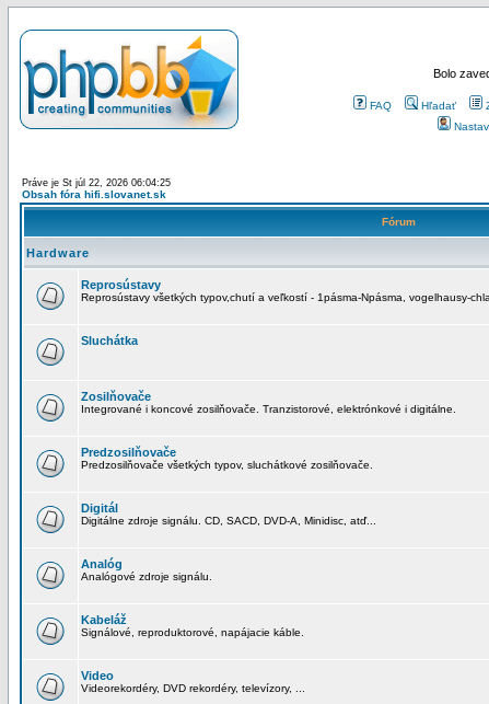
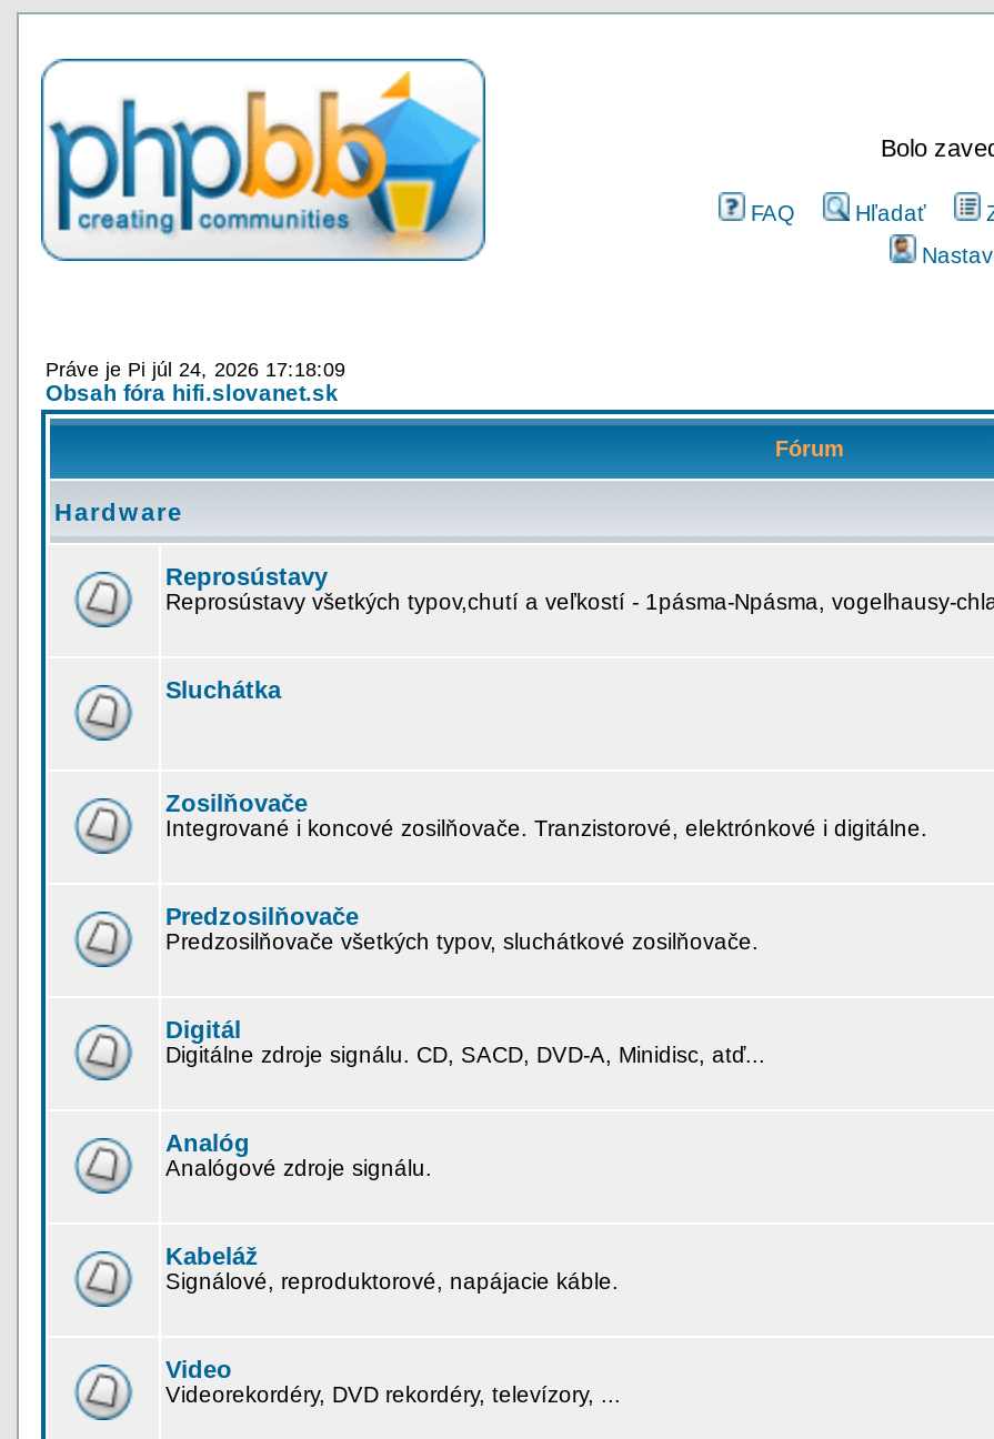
- Práve je St júl 22, 2026 06:04:25
+ Práve je Pi júl 24, 2026 17:18:09
